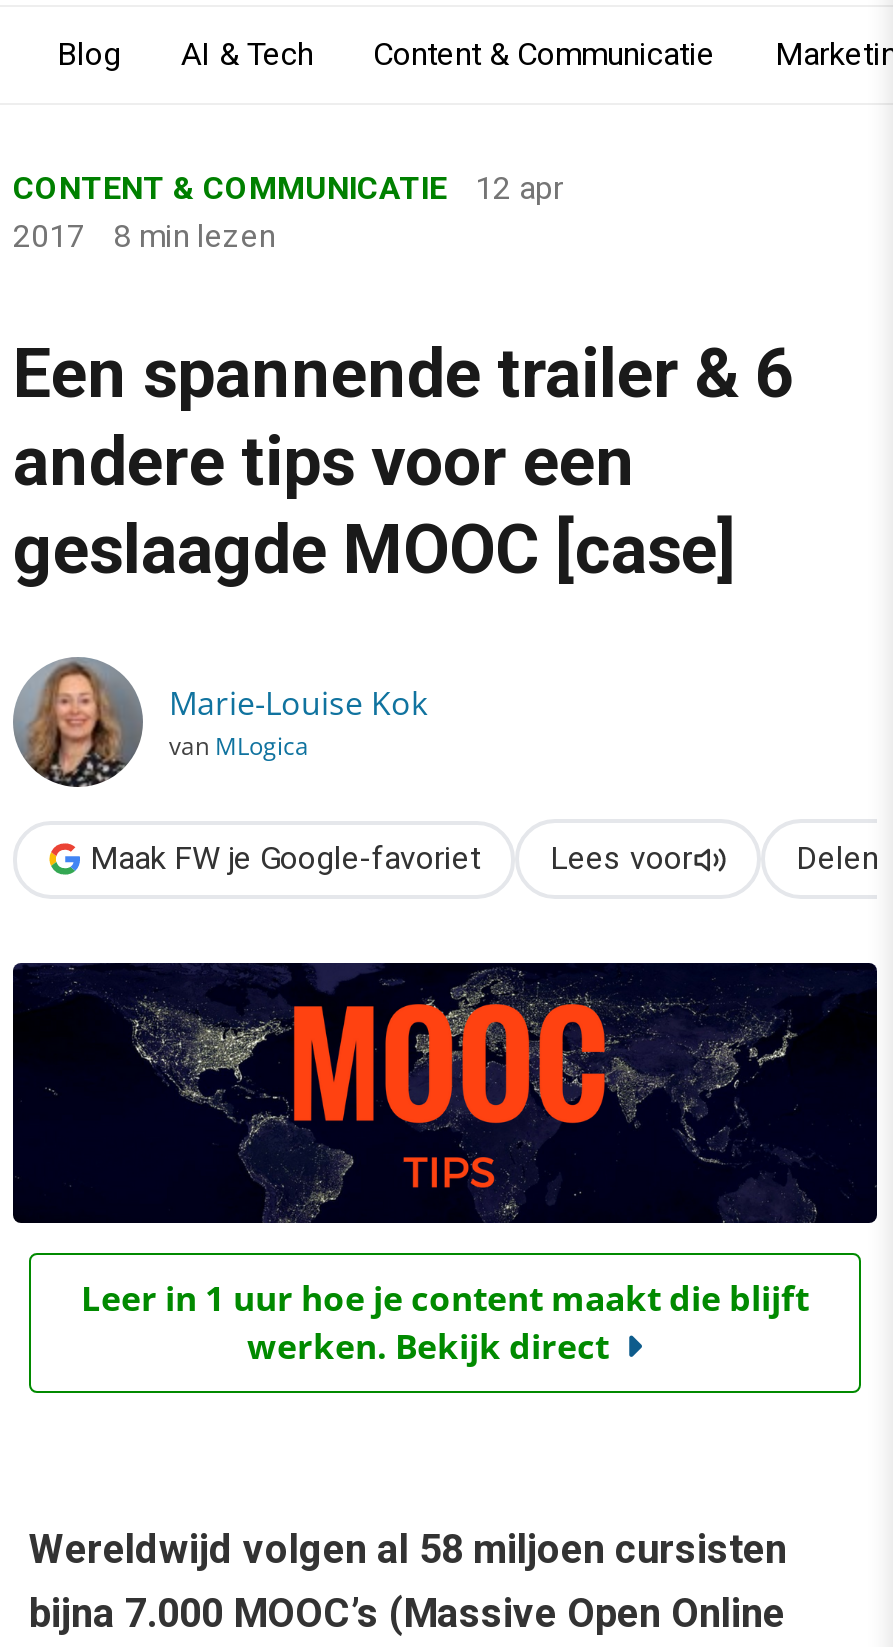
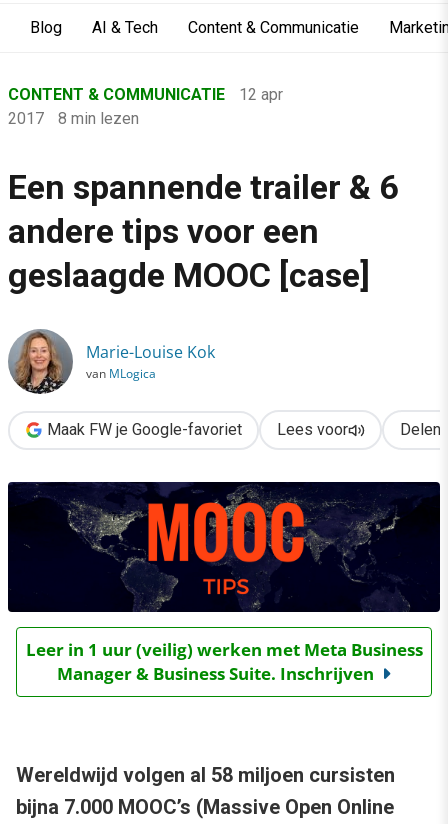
- Leer in 1 uur hoe je content maakt die blijft
- werken. Bekijk direct
+ Leer in 1 uur (veilig) werken met Meta Business
+ Manager & Business Suite. Inschrijven
